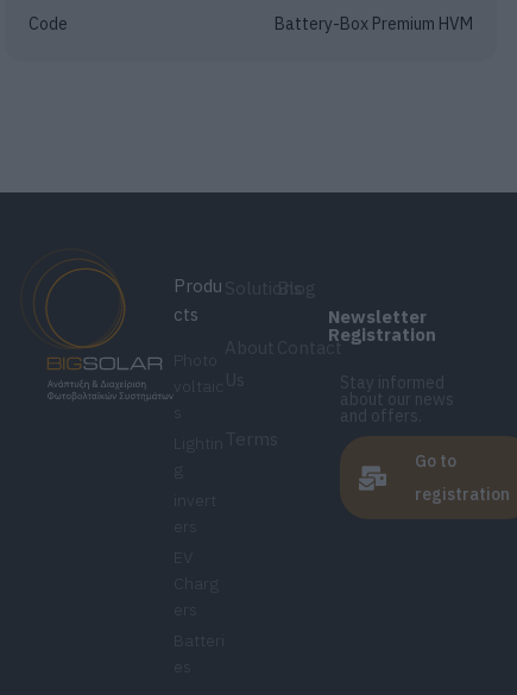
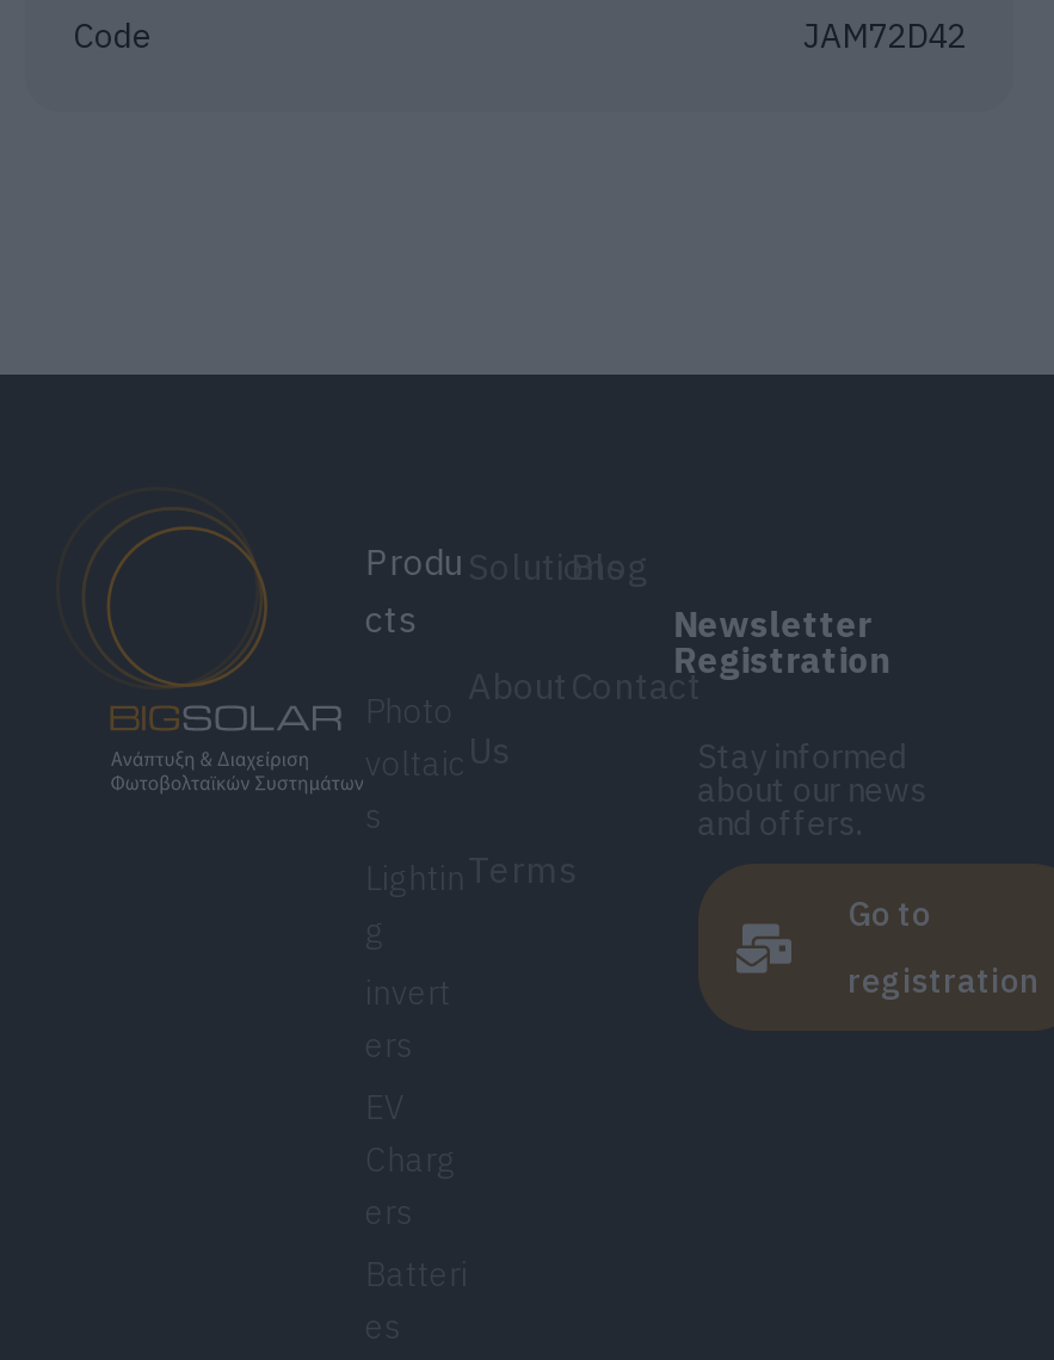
- Battery-Box Premium HVM
+ JAM72D42
